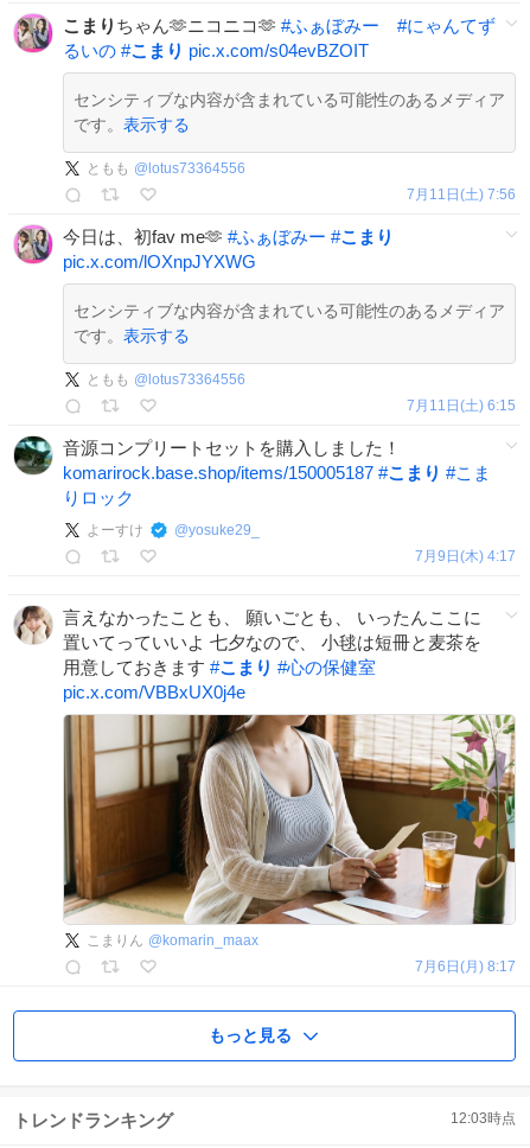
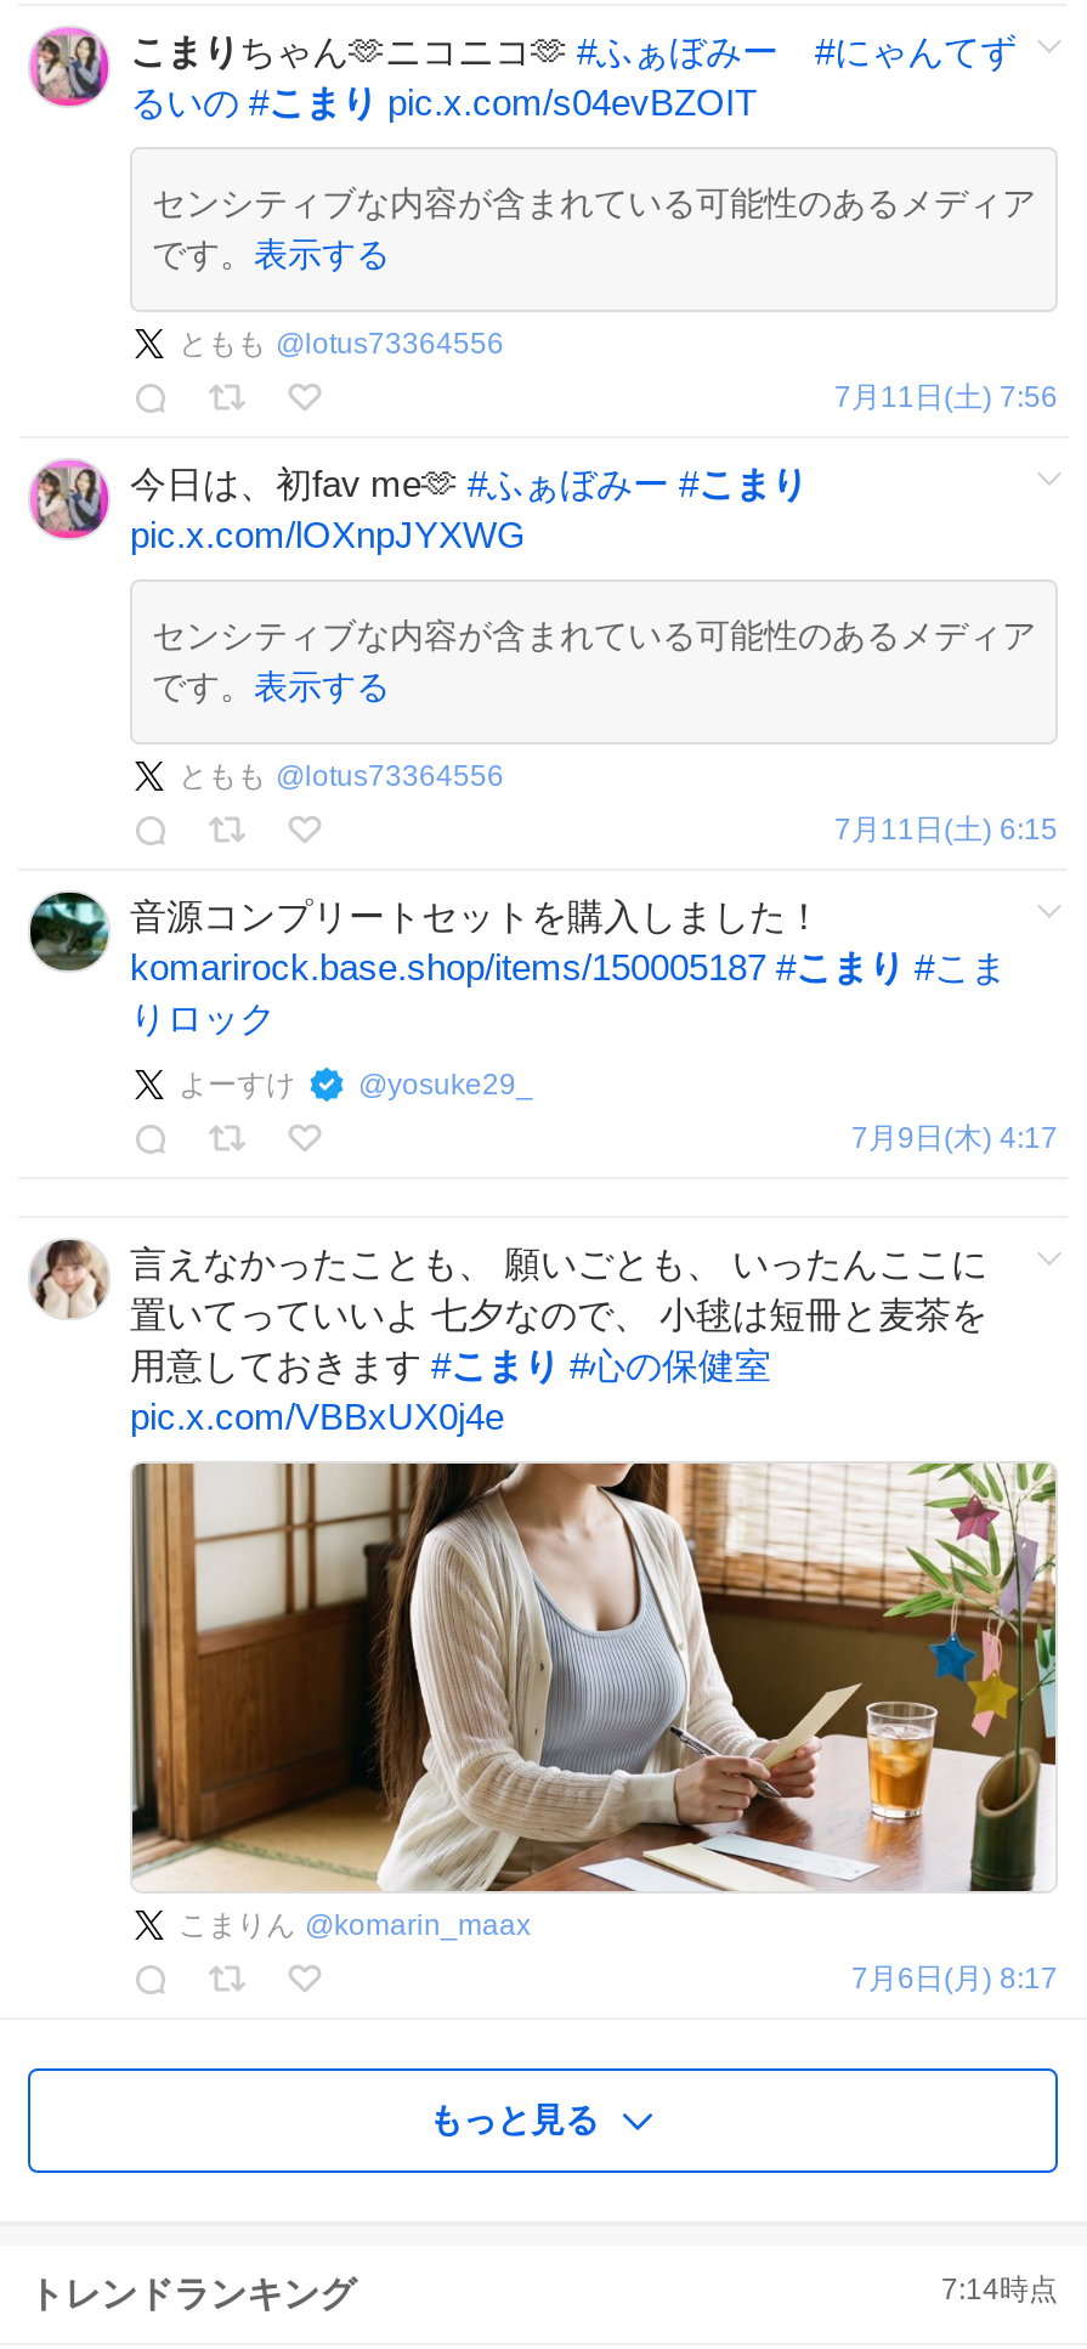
- 12:03時点
+ 7:14時点
